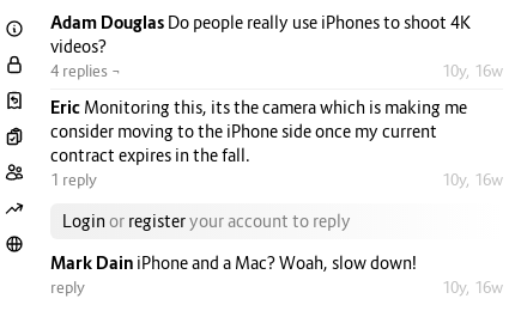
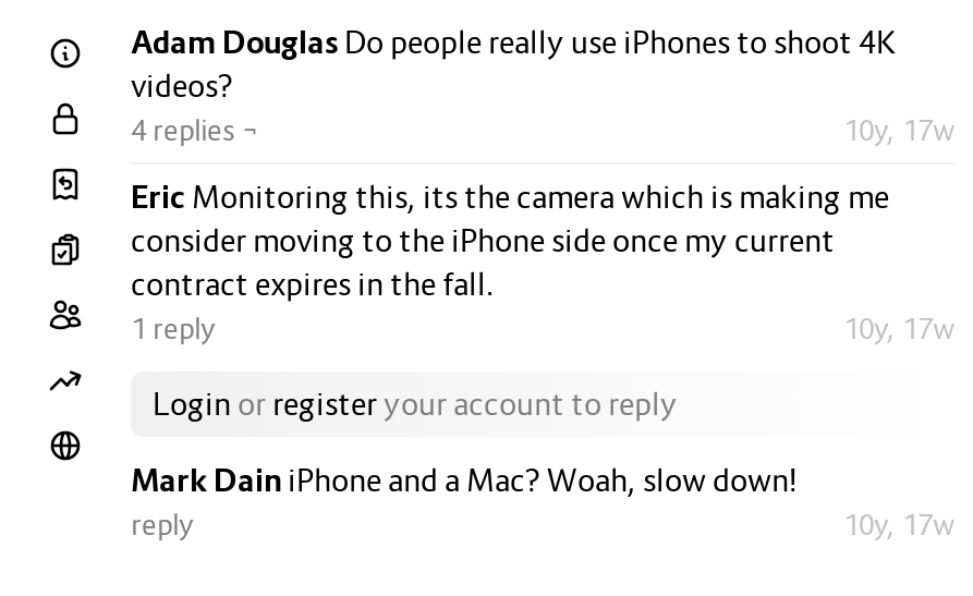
- 10y, 16w
+ 10y, 17w

- 10y, 16w
+ 10y, 17w

- 10y, 16w
+ 10y, 17w
